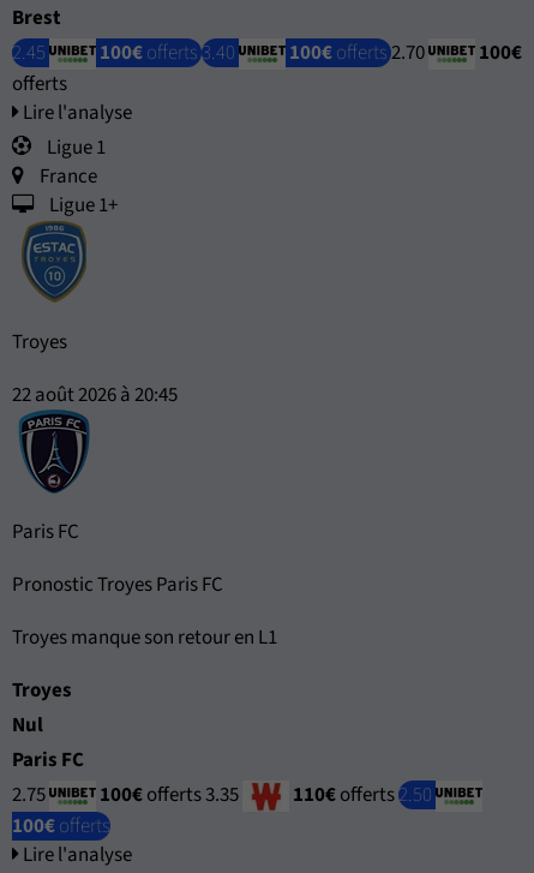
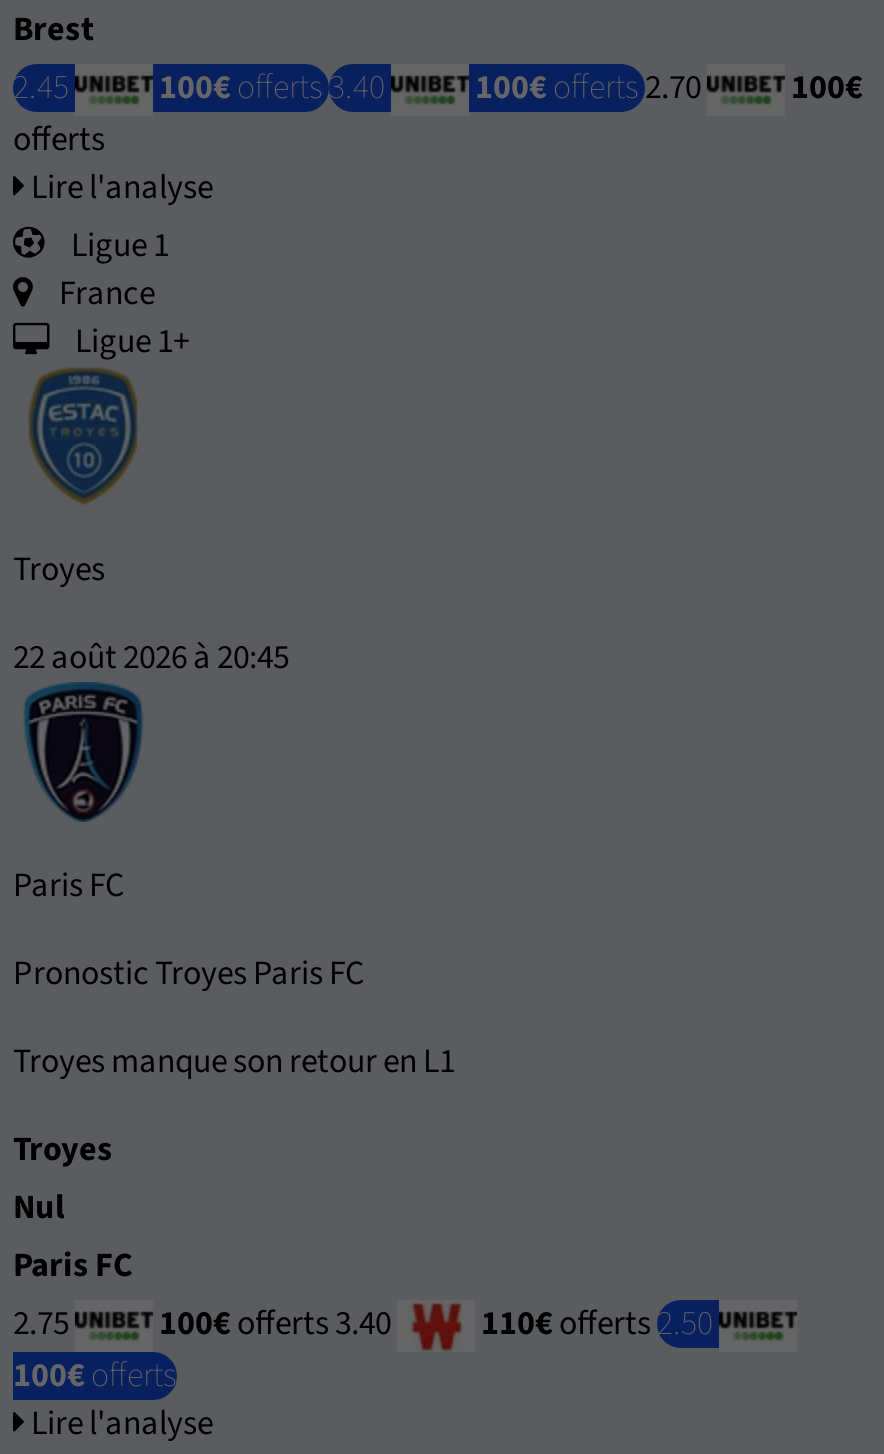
- 100€offerts 3.35
+ 100€offerts 3.40
